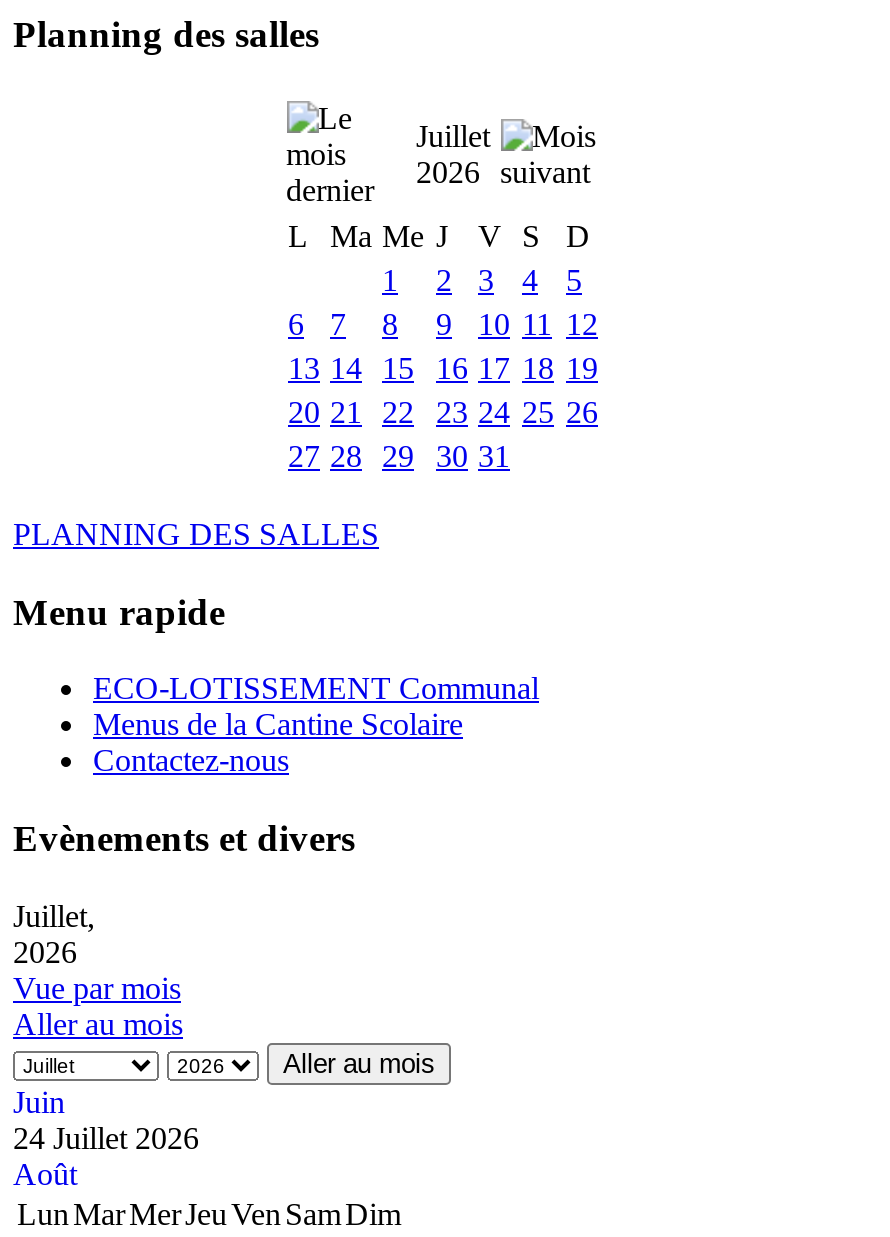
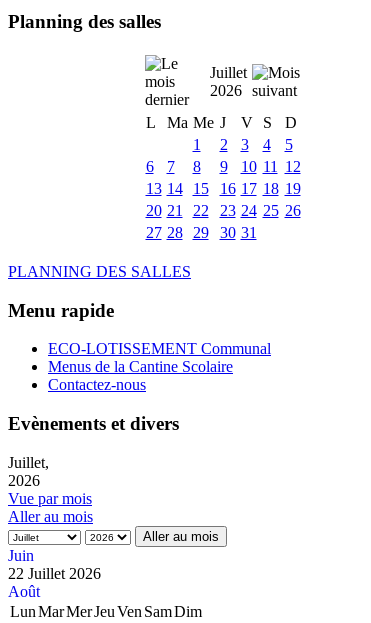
- 24 Juillet 2026
+ 22 Juillet 2026
